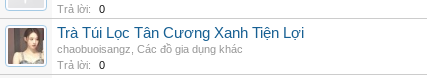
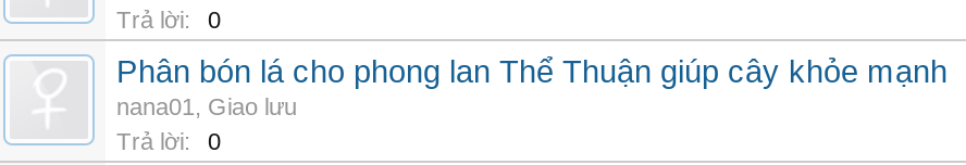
- [image]

- Trà Túi Lọc Tân Cương Xanh Tiện Lợi
- chaobuoisangz, Các đồ gia dụng khác
+ Phân bón lá cho phong lan Thể Thuận giúp cây khỏe mạnh
+ nana01, Giao lưu
